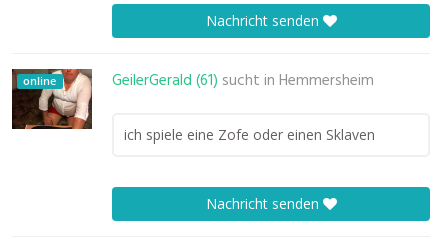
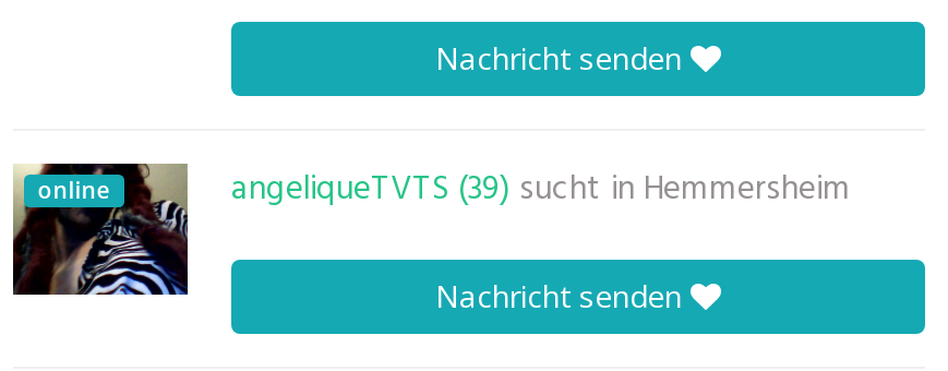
- [image]
- GeilerGerald (61) sucht in Hemmersheim
- ich spiele eine Zofe oder einen Sklaven
+ [image]
+ angeliqueTVTS (39) sucht in Hemmersheim
